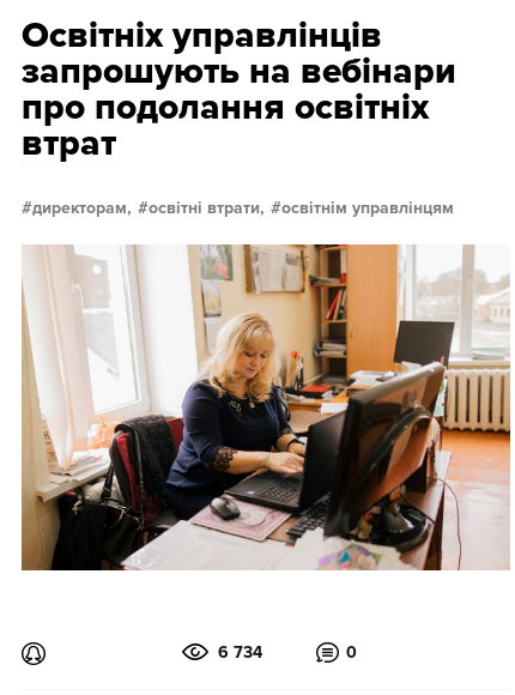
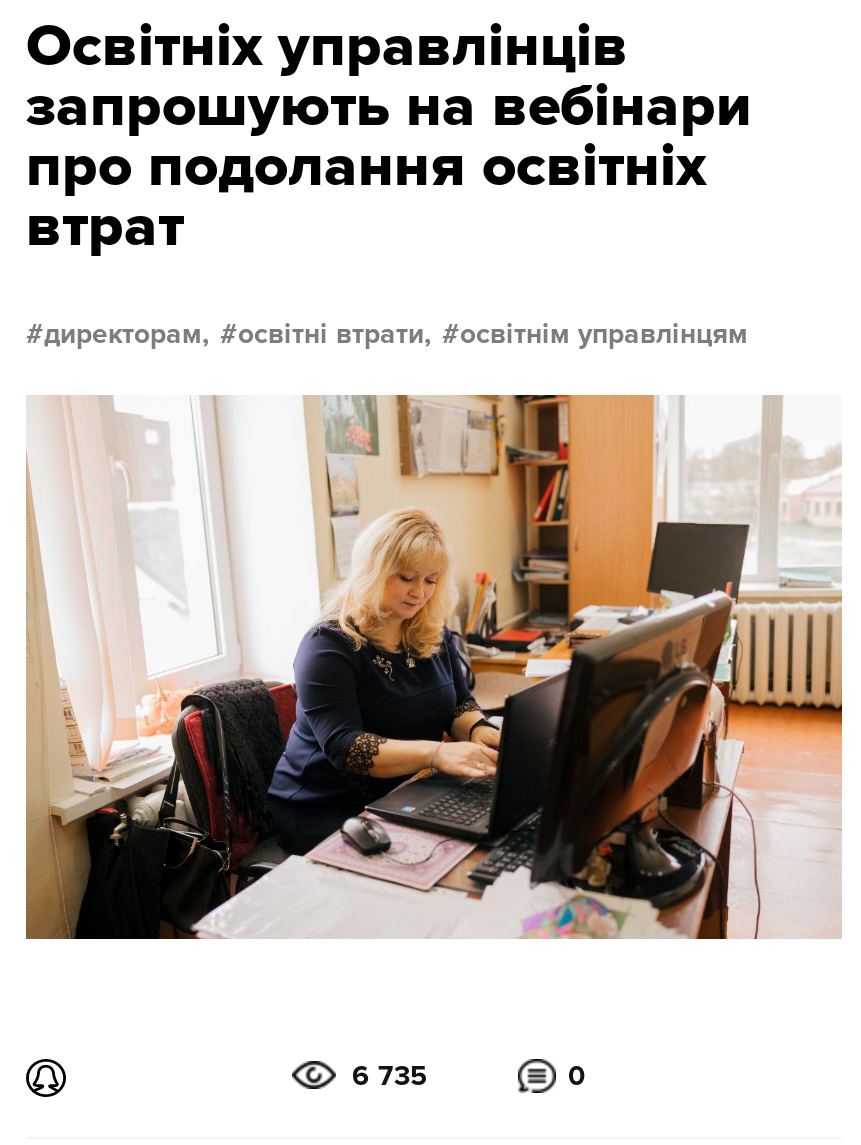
- 6 734
+ 6 735
